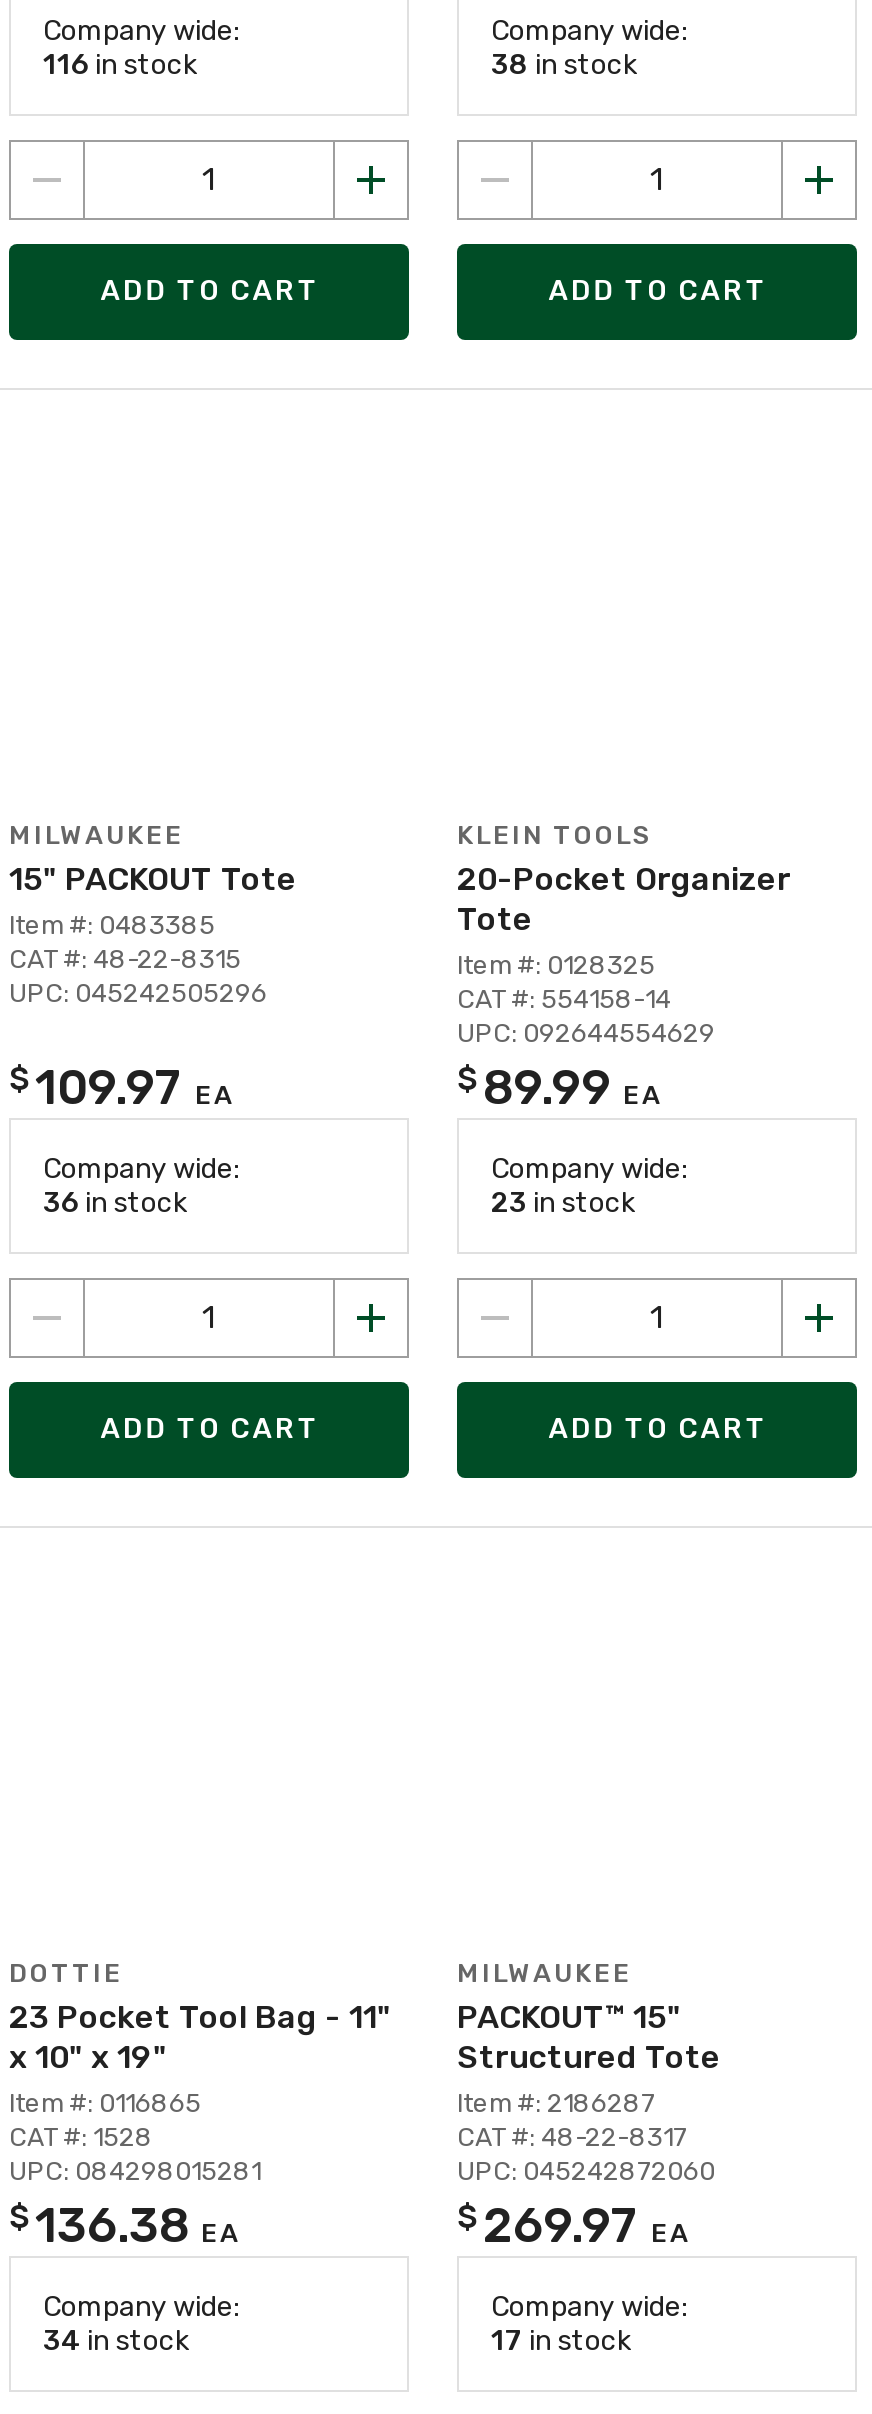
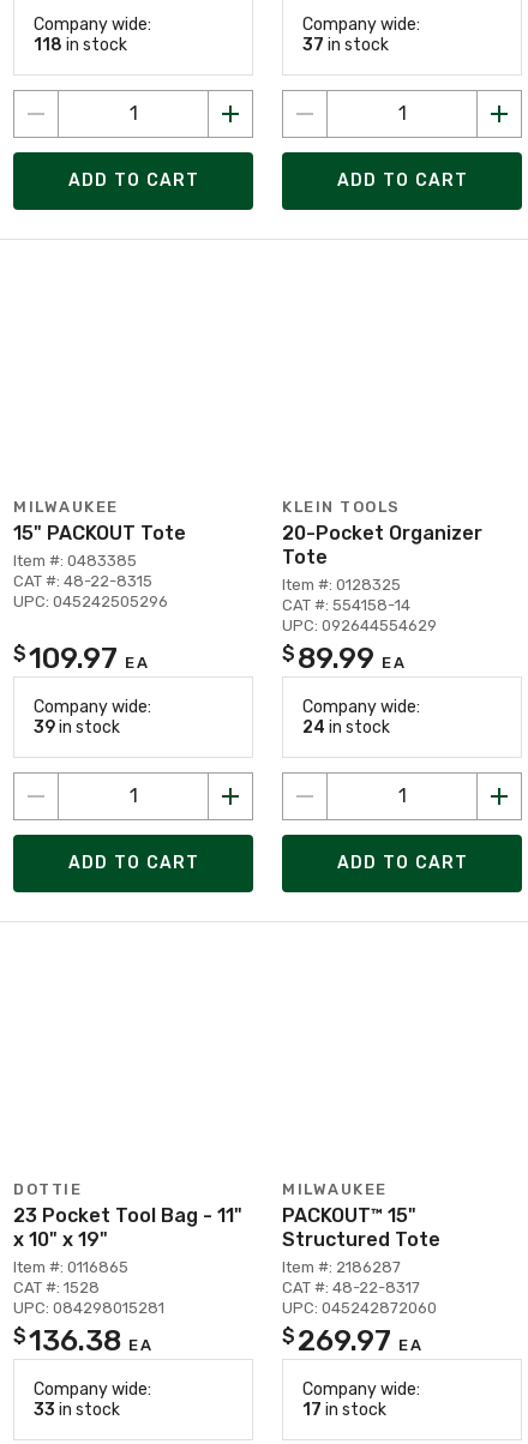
- 116 in stock
+ 118 in stock

- 38 in stock
+ 37 in stock

- 36 in stock
+ 39 in stock

- 23 in stock
+ 24 in stock

- 34 in stock
+ 33 in stock
